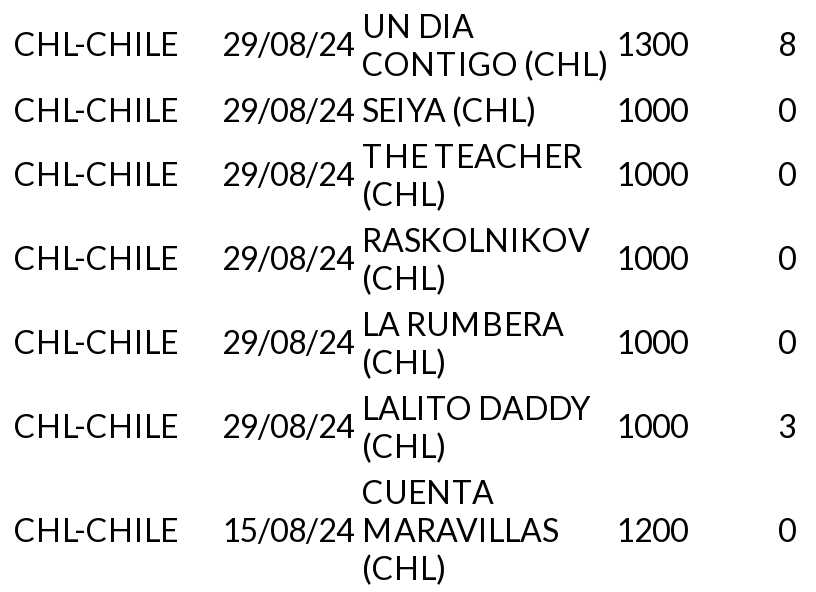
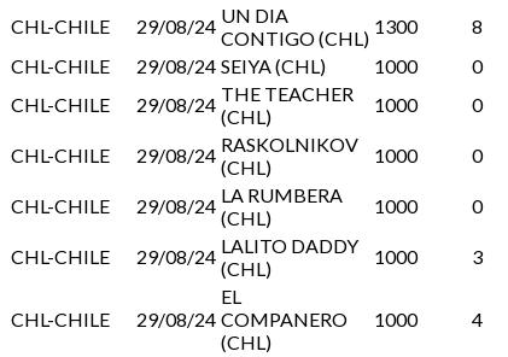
- CUENTA
- MARAVILLAS
+ EL
+ COMPANERO

- 15/08/24
+ 29/08/24

- 1200
+ 1000

- 0
+ 4
